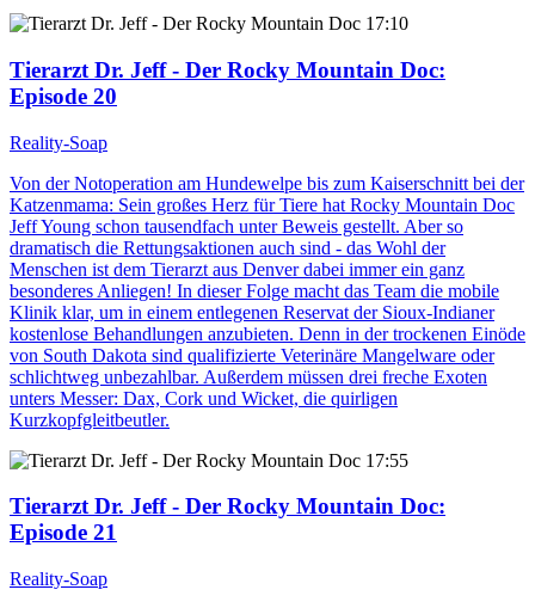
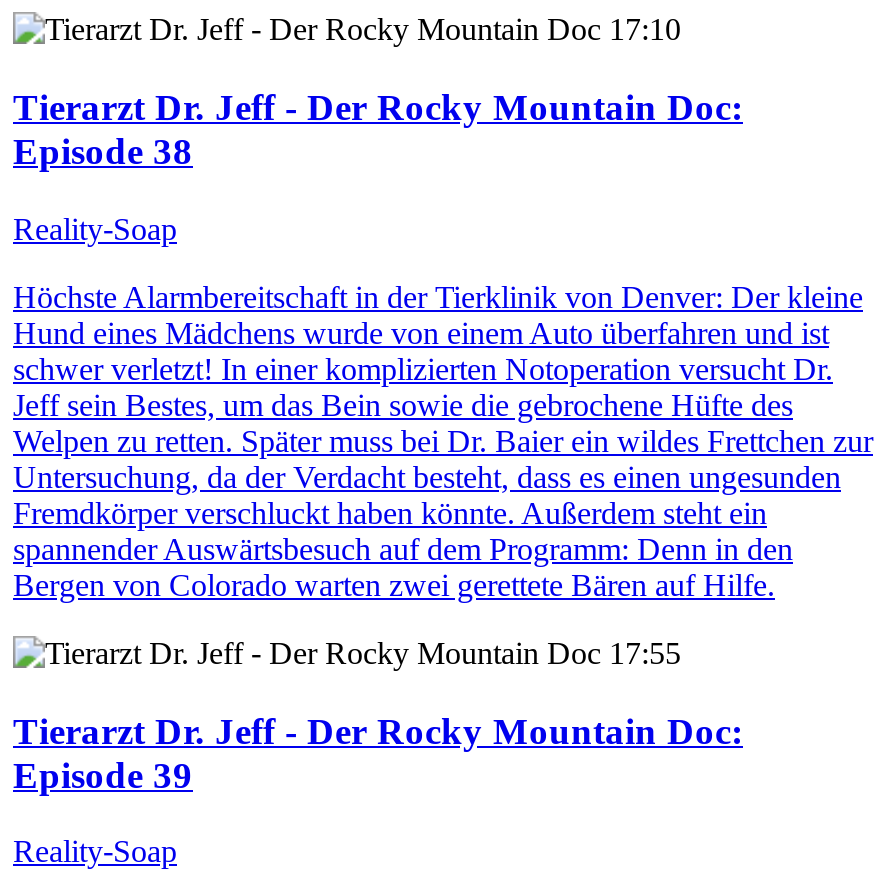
- Episode 20
+ Episode 38

- Von der Notoperation am Hundewelpe bis zum Kaiserschnitt bei der
- Katzenmama: Sein großes Herz für Tiere hat Rocky Mountain Doc
- Jeff Young schon tausendfach unter Beweis gestellt. Aber so
- dramatisch die Rettungsaktionen auch sind - das Wohl der
- Menschen ist dem Tierarzt aus Denver dabei immer ein ganz
- besonderes Anliegen! In dieser Folge macht das Team die mobile
- Klinik klar, um in einem entlegenen Reservat der Sioux-Indianer
- kostenlose Behandlungen anzubieten. Denn in der trockenen Einöde
- von South Dakota sind qualifizierte Veterinäre Mangelware oder
- schlichtweg unbezahlbar. Außerdem müssen drei freche Exoten
- unters Messer: Dax, Cork und Wicket, die quirligen
- Kurzkopfgleitbeutler.
+ Höchste Alarmbereitschaft in der Tierklinik von Denver: Der kleine
+ Hund eines Mädchens wurde von einem Auto überfahren und ist
+ schwer verletzt! In einer komplizierten Notoperation versucht Dr.
+ Jeff sein Bestes, um das Bein sowie die gebrochene Hüfte des
+ Welpen zu retten. Später muss bei Dr. Baier ein wildes Frettchen zur
+ Untersuchung, da der Verdacht besteht, dass es einen ungesunden
+ Fremdkörper verschluckt haben könnte. Außerdem steht ein
+ spannender Auswärtsbesuch auf dem Programm: Denn in den
+ Bergen von Colorado warten zwei gerettete Bären auf Hilfe.

- Episode 21
+ Episode 39
